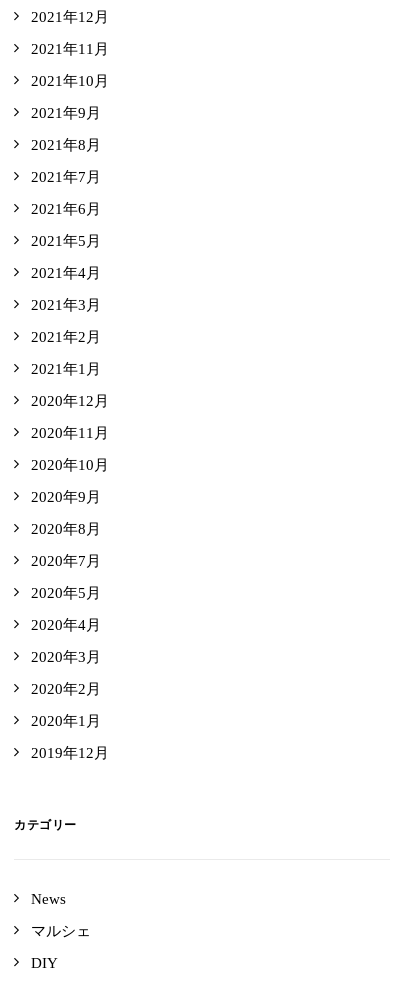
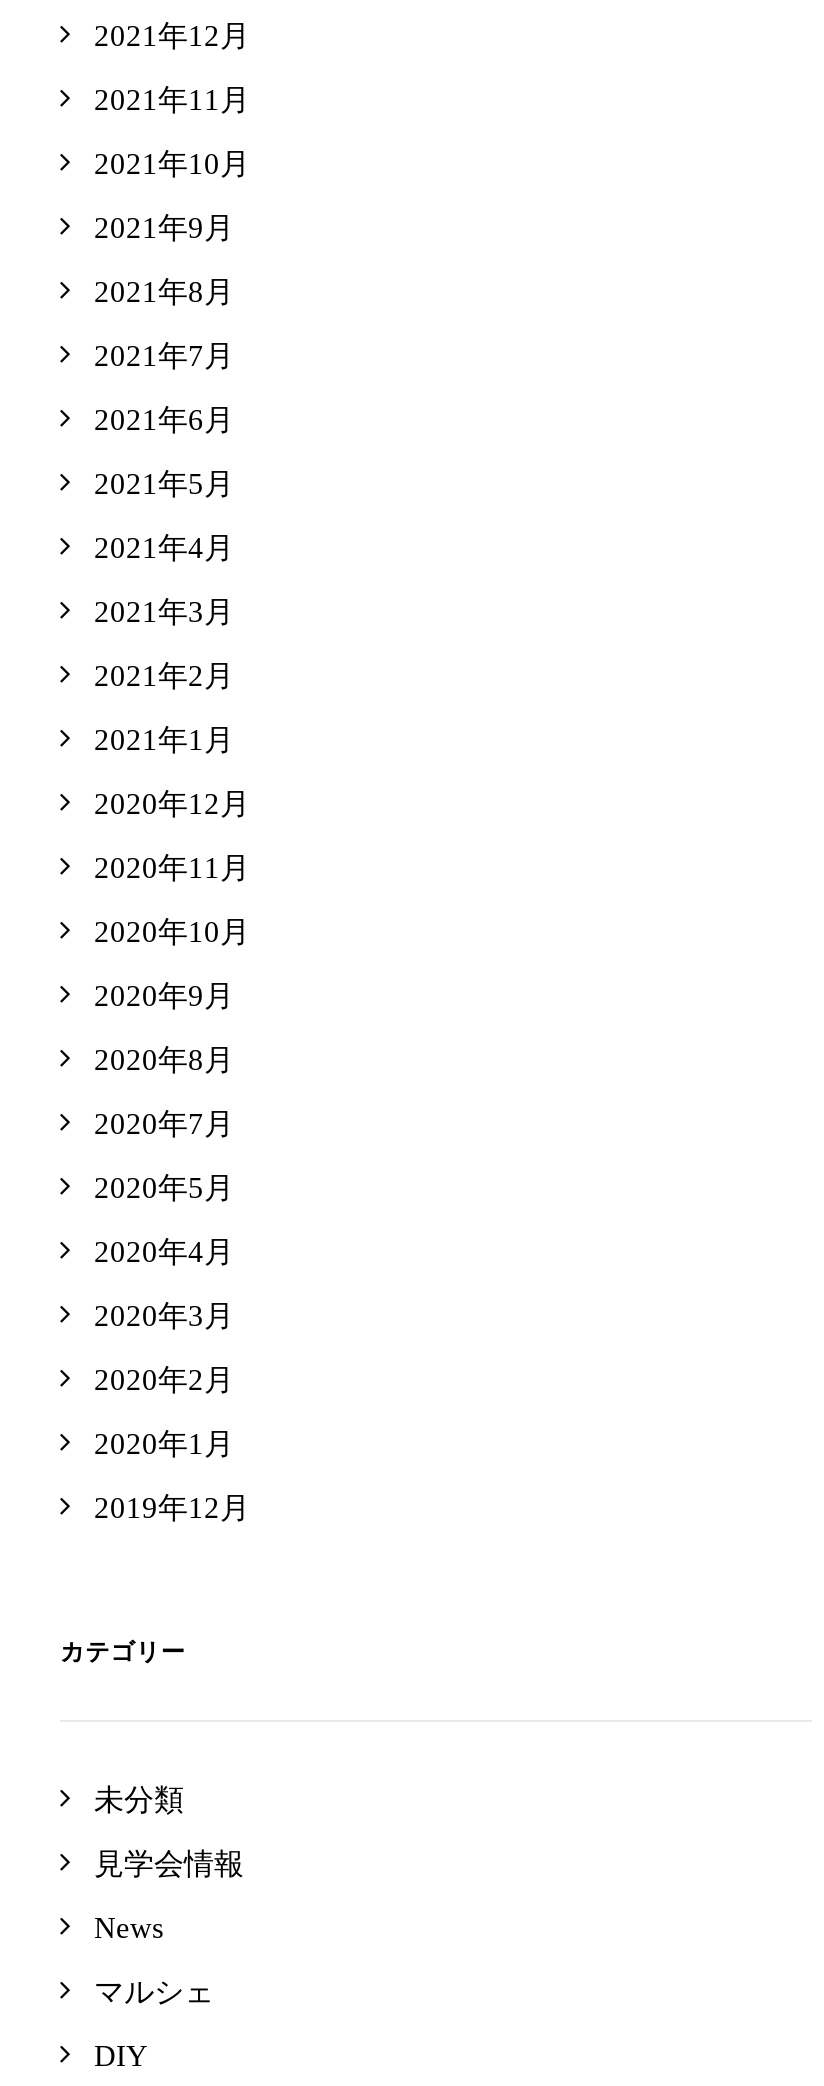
+ 未分類
+ 見学会情報
